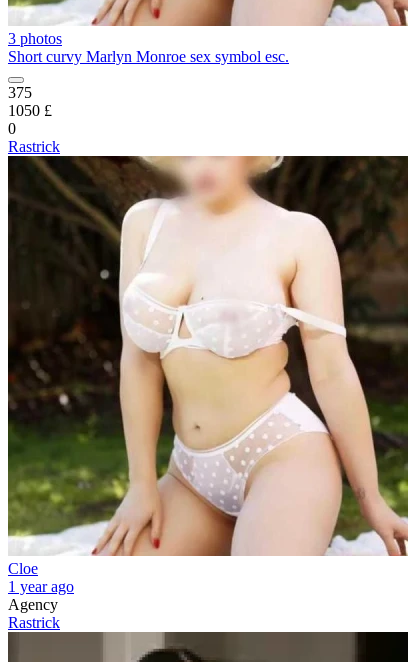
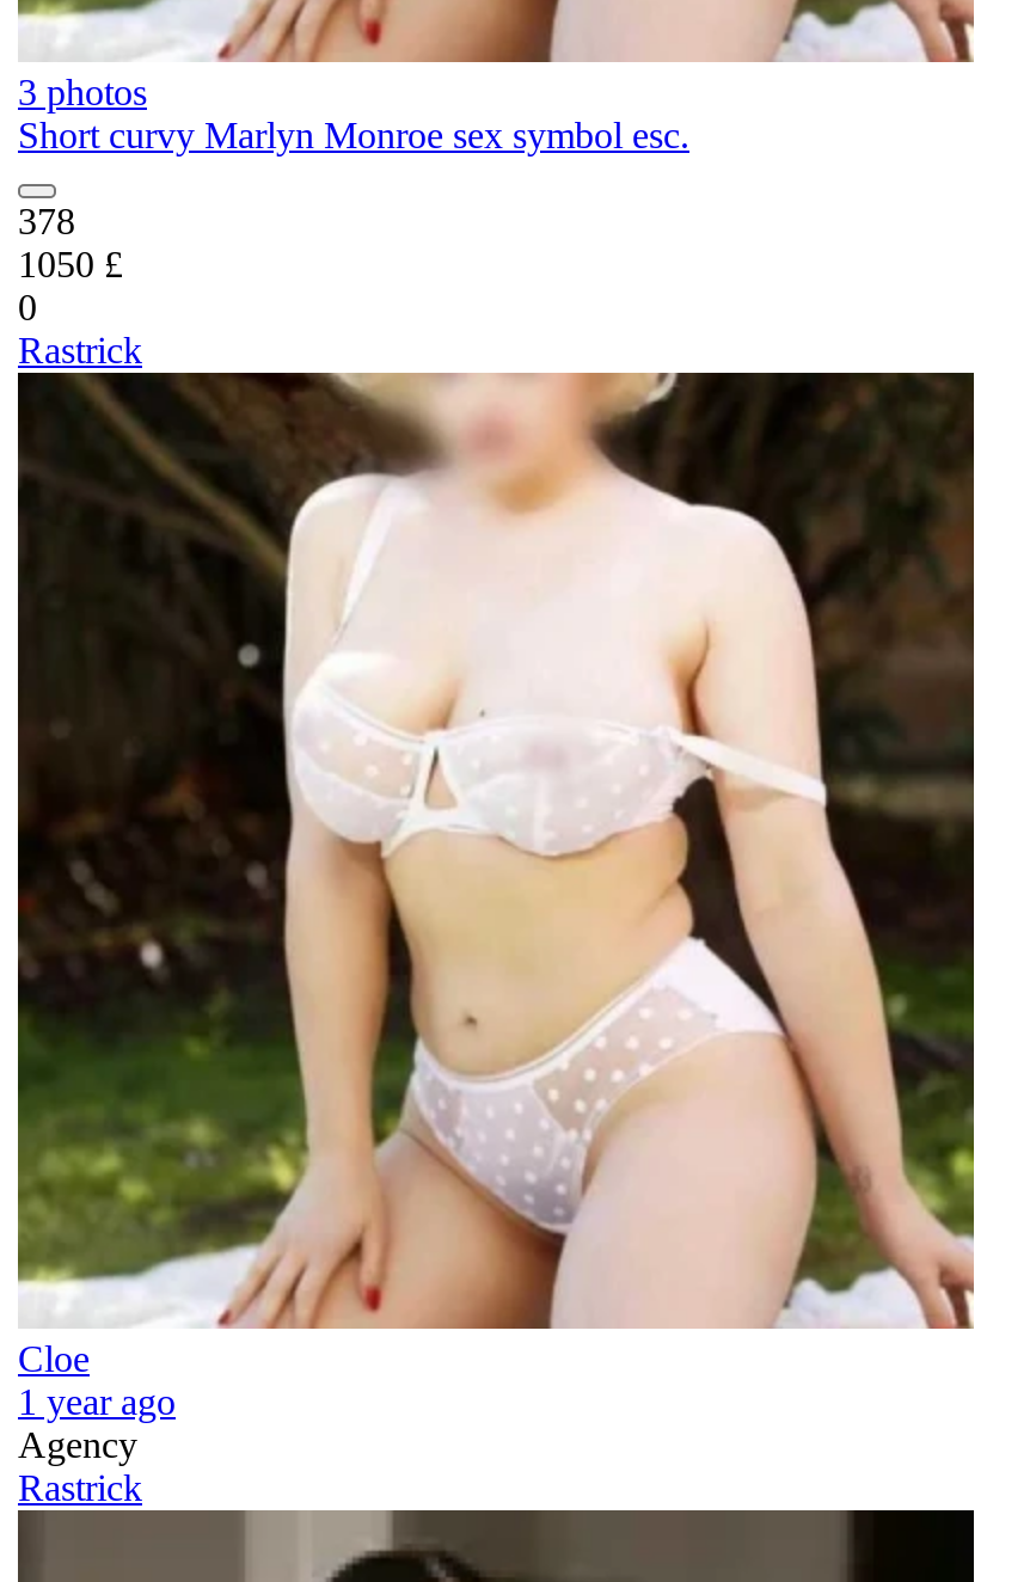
- 375
+ 378
